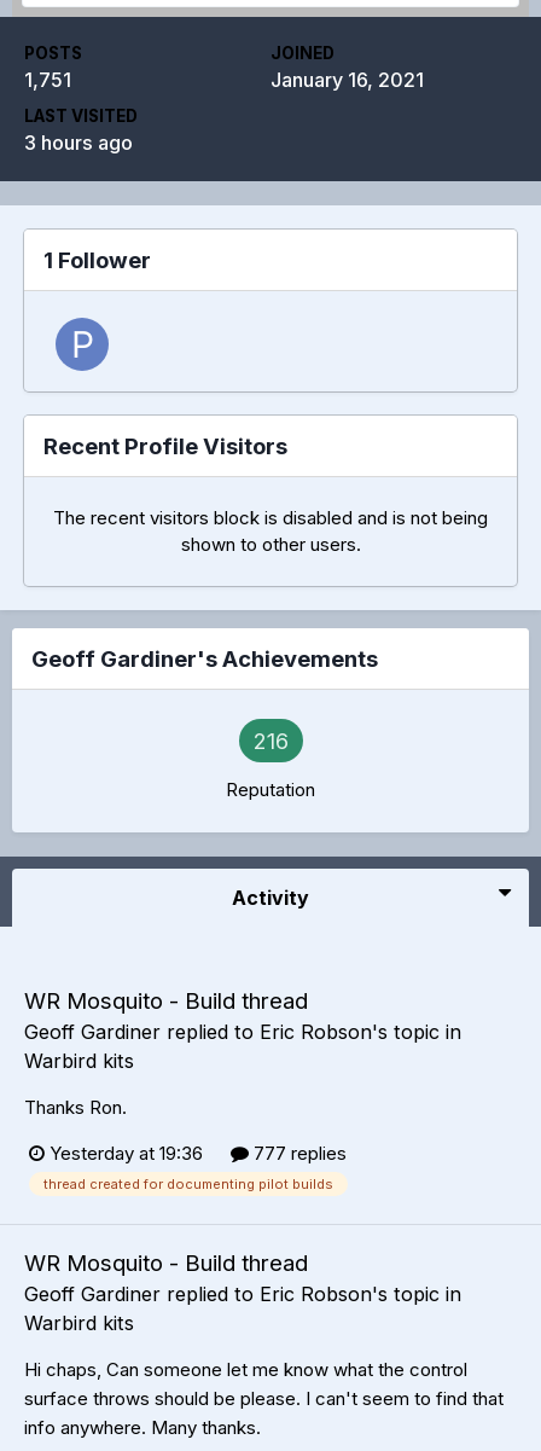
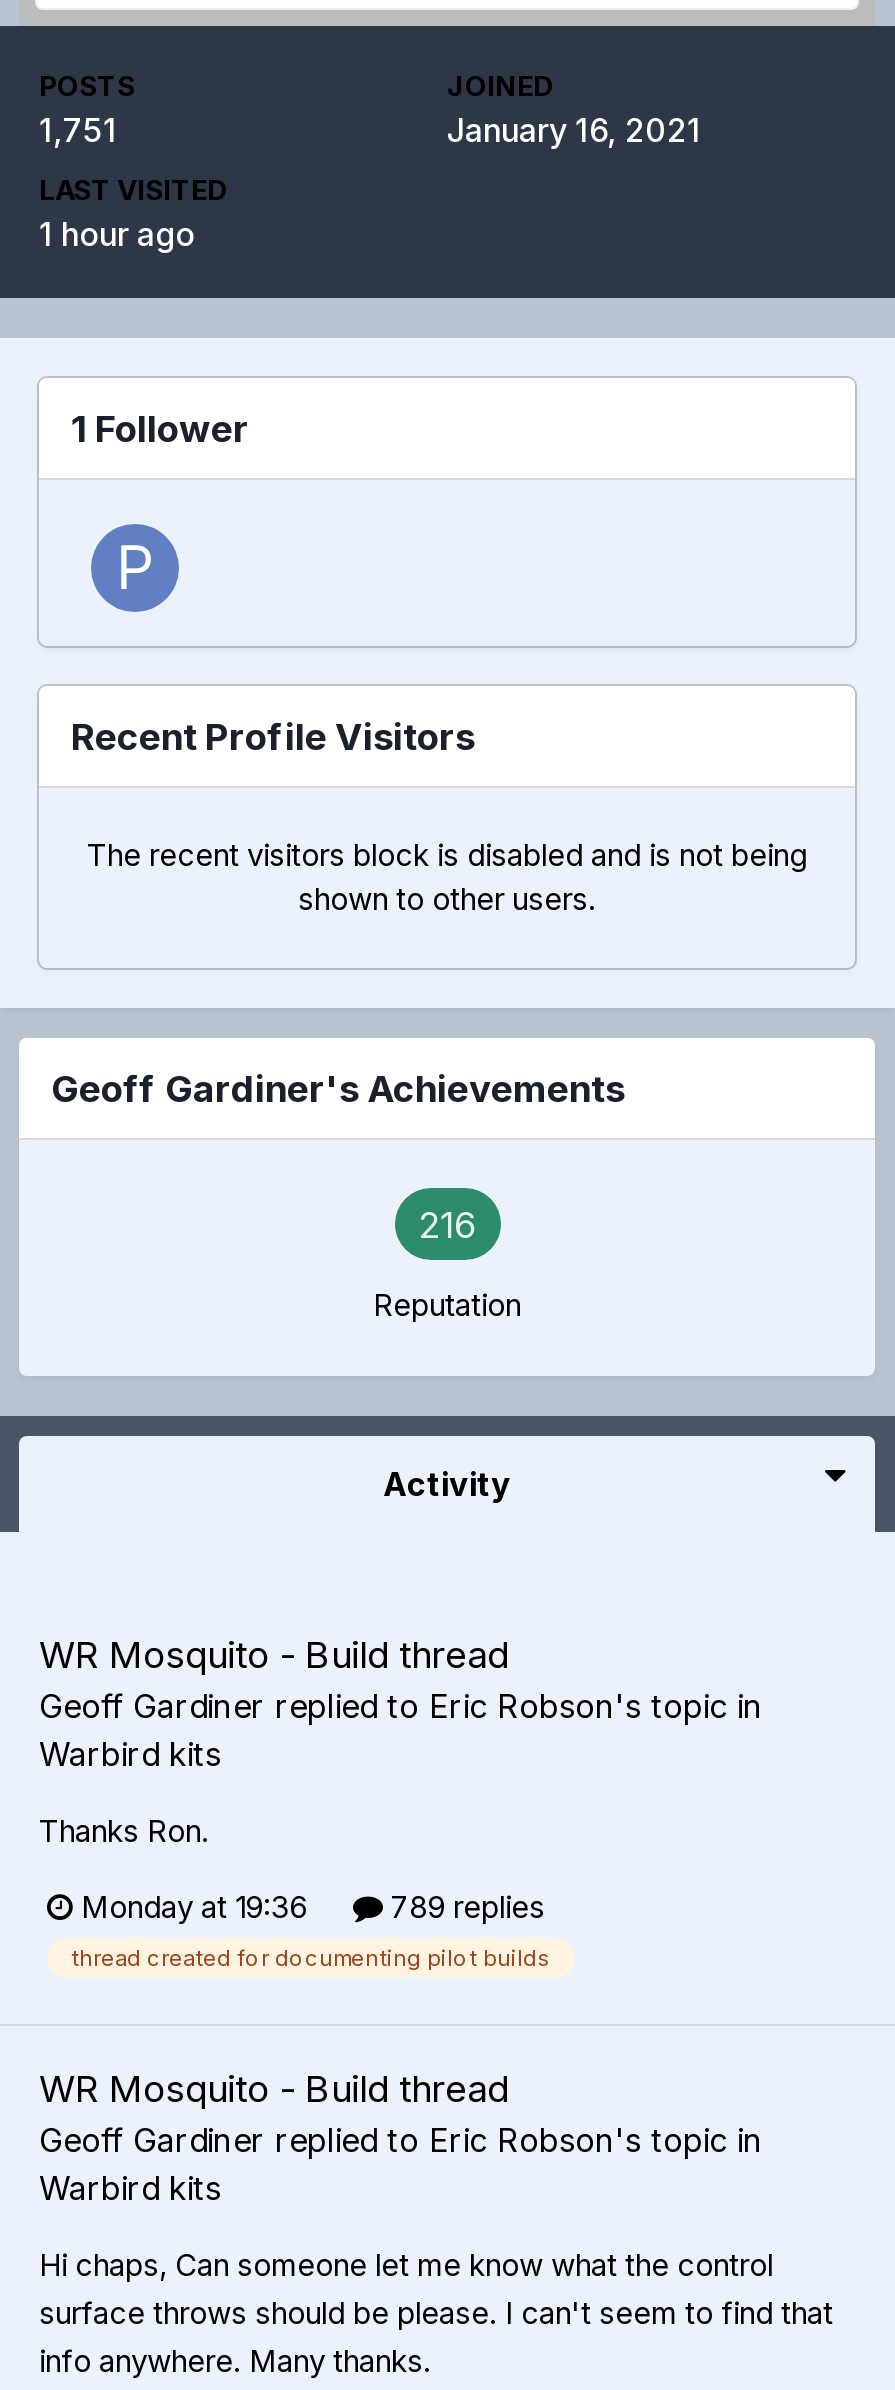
- 3 hours ago
+ 1 hour ago

- Yesterday at 19:36
+ Monday at 19:36

- 777 replies
+ 789 replies
